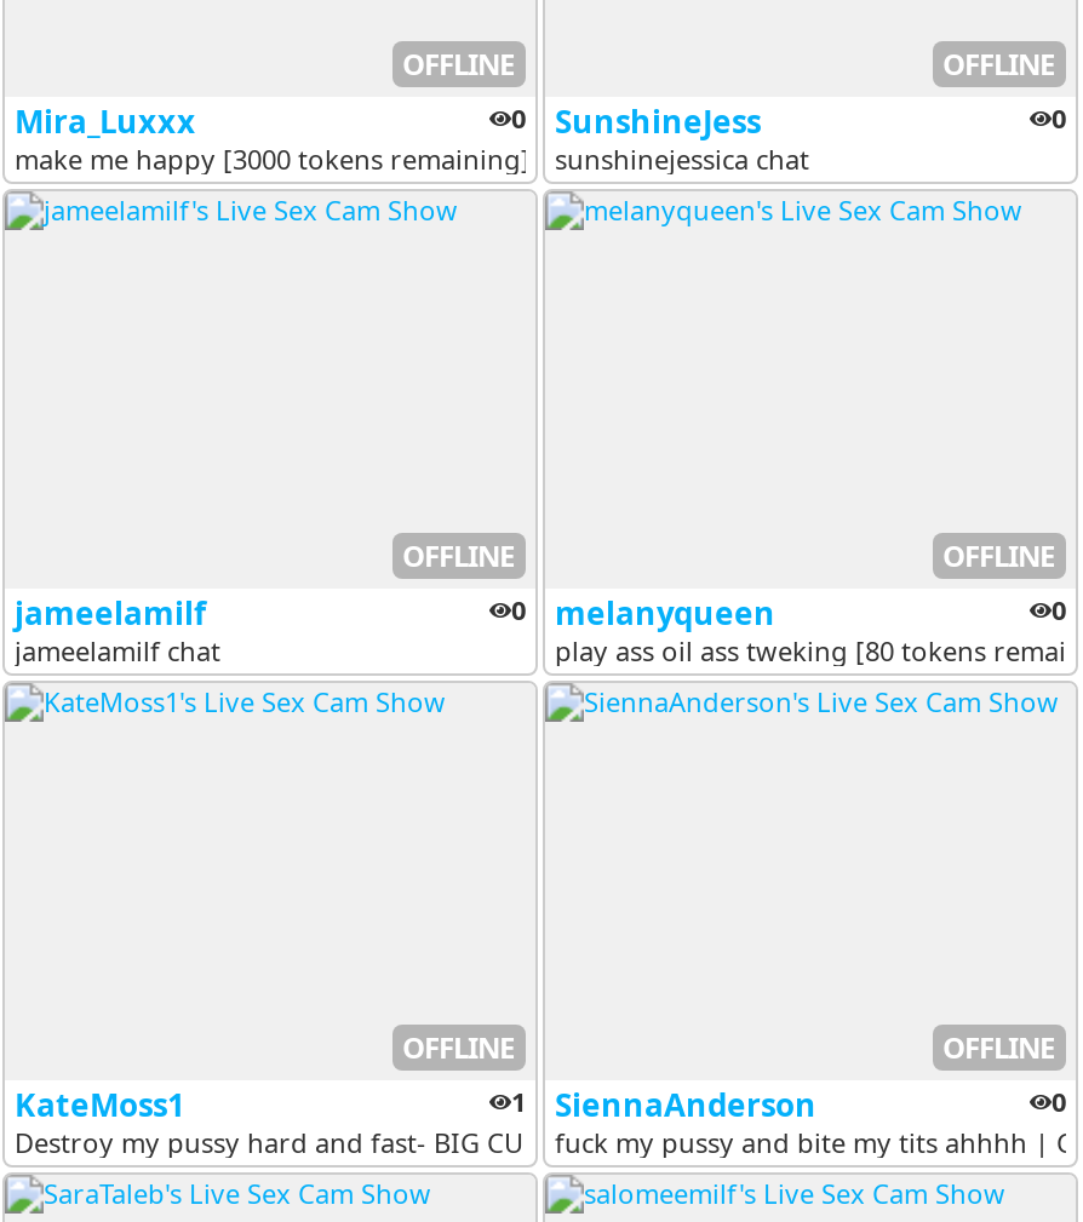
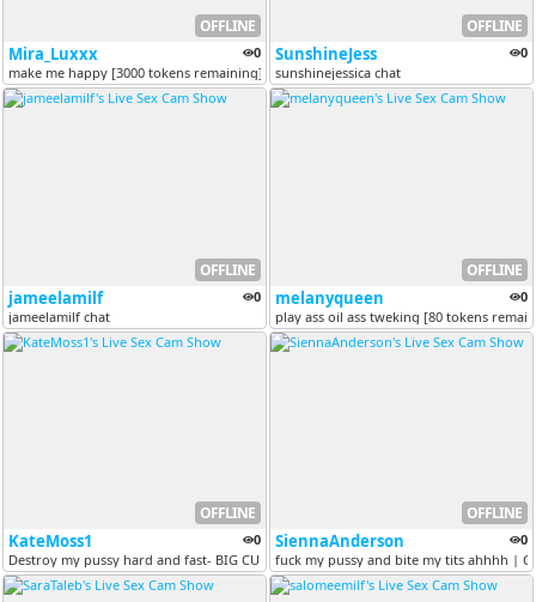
- 1 SiennaAnderson
+ 0 SiennaAnderson
